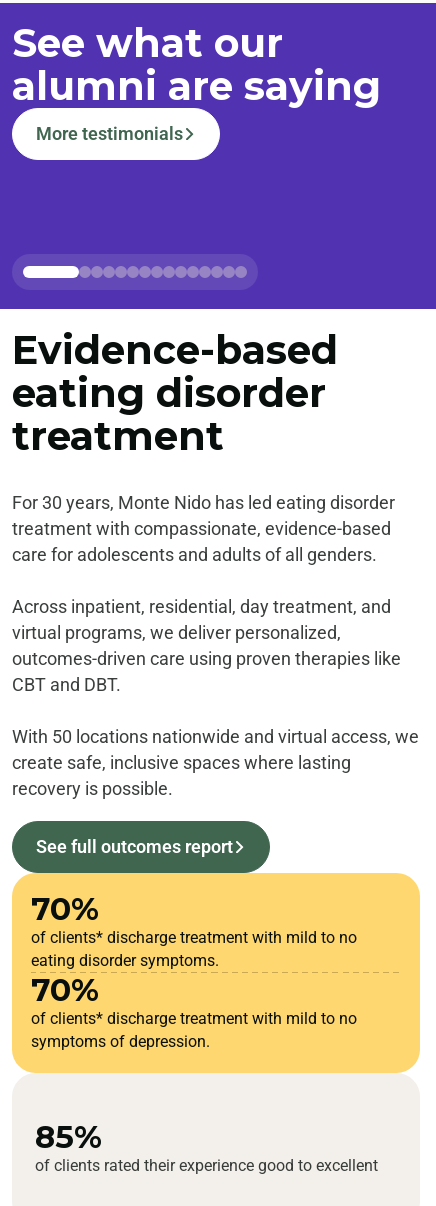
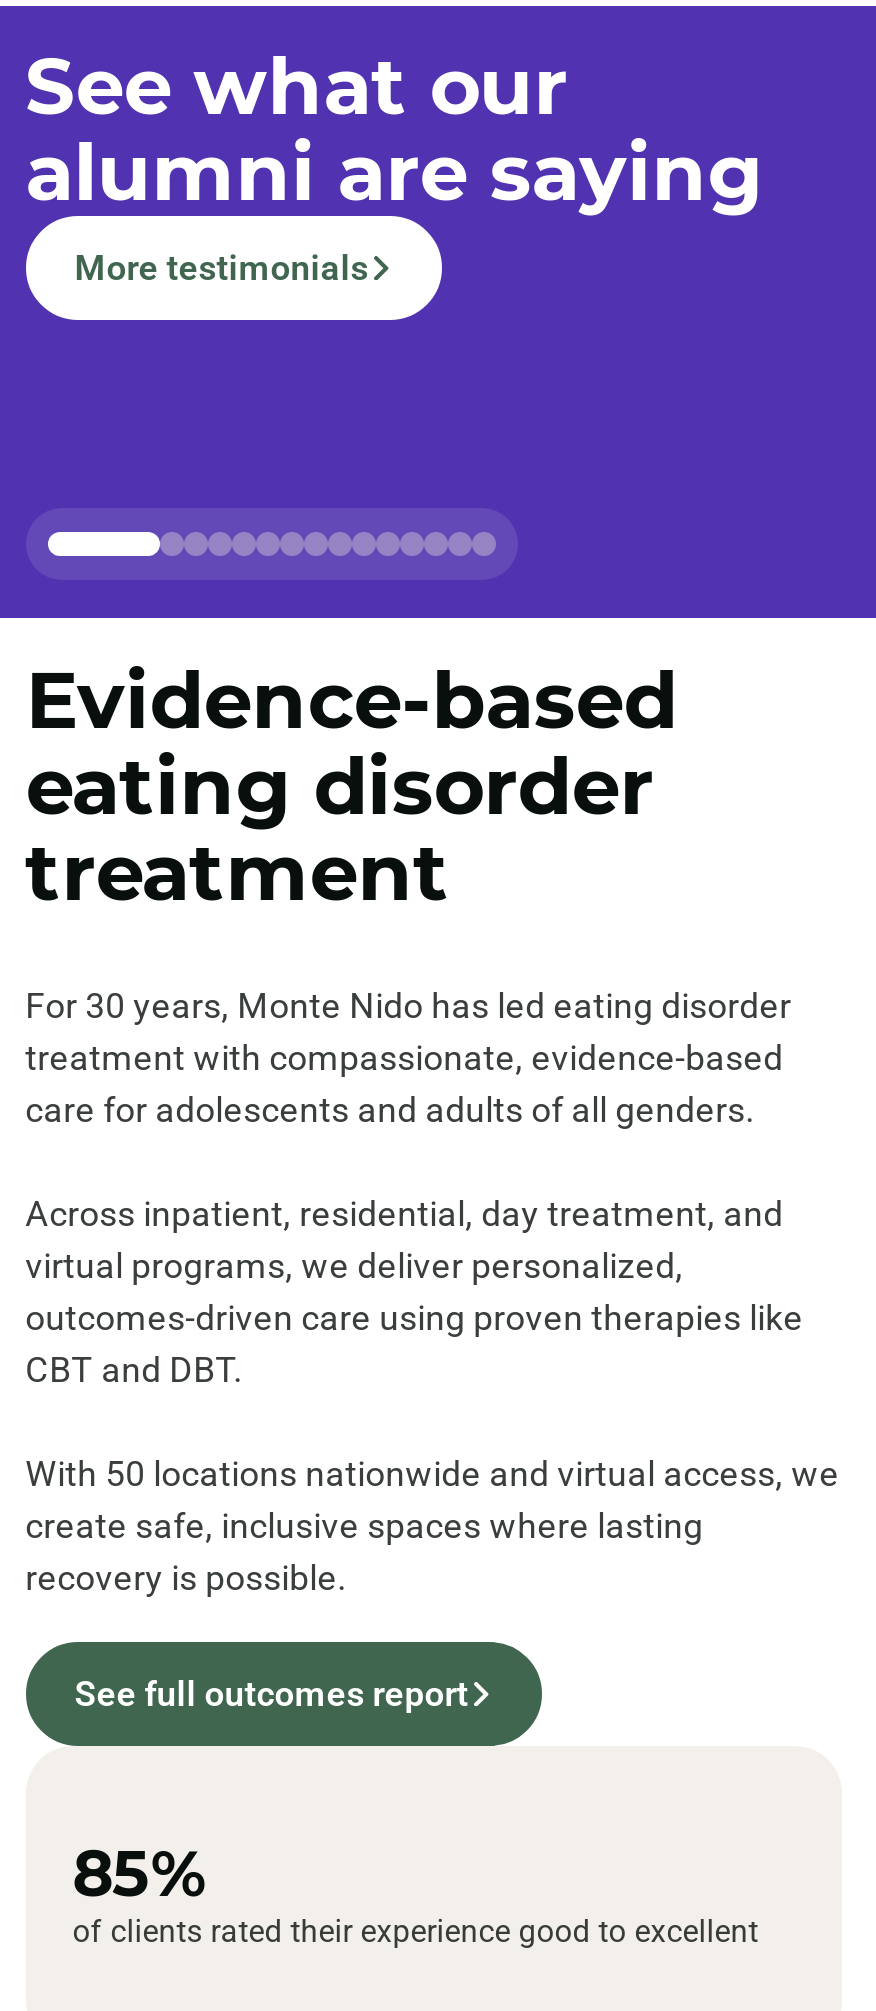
- [image]
- 70%
- of clients* discharge treatment with mild to no
- eating disorder symptoms.
- 70%
- of clients* discharge treatment with mild to no
- symptoms of depression.
